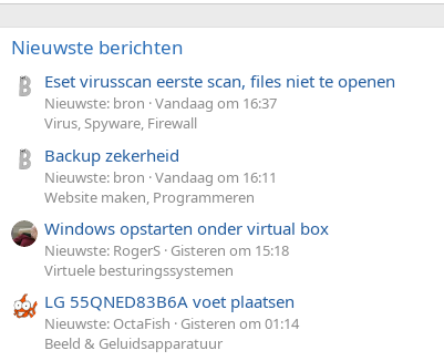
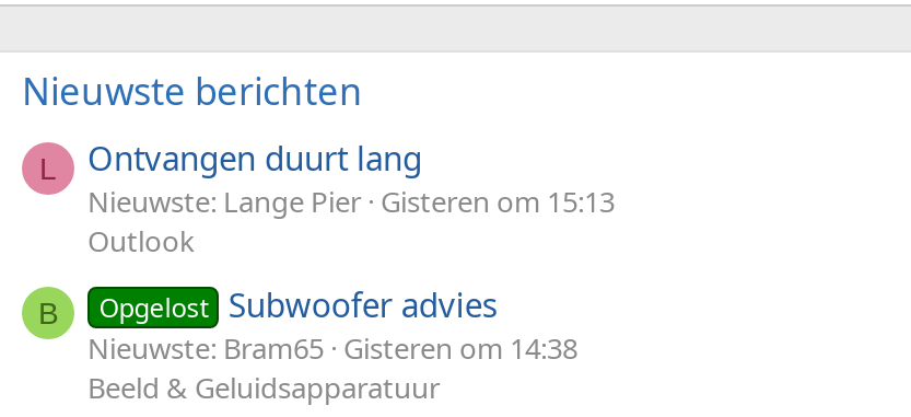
- Eset virusscan eerste scan, files niet te openen
- Nieuwste: bron Vandaag om 16:37
- Virus, Spyware, Firewall
- Backup zekerheid
- Nieuwste: bron Vandaag om 16:11
- Website maken, Programmeren
- Windows opstarten onder virtual box
- Nieuwste: RogerS Gisteren om 15:18
- Virtuele besturingssystemen
- LG 55QNED83B6A voet plaatsen
- Nieuwste: OctaFish Gisteren om 01:14
+ L
+ Ontvangen duurt lang
+ Nieuwste: Lange Pier Gisteren om 15:13
+ Outlook
+ B
+ Opgelost Subwoofer advies
+ Nieuwste: Bram65 Gisteren om 14:38
